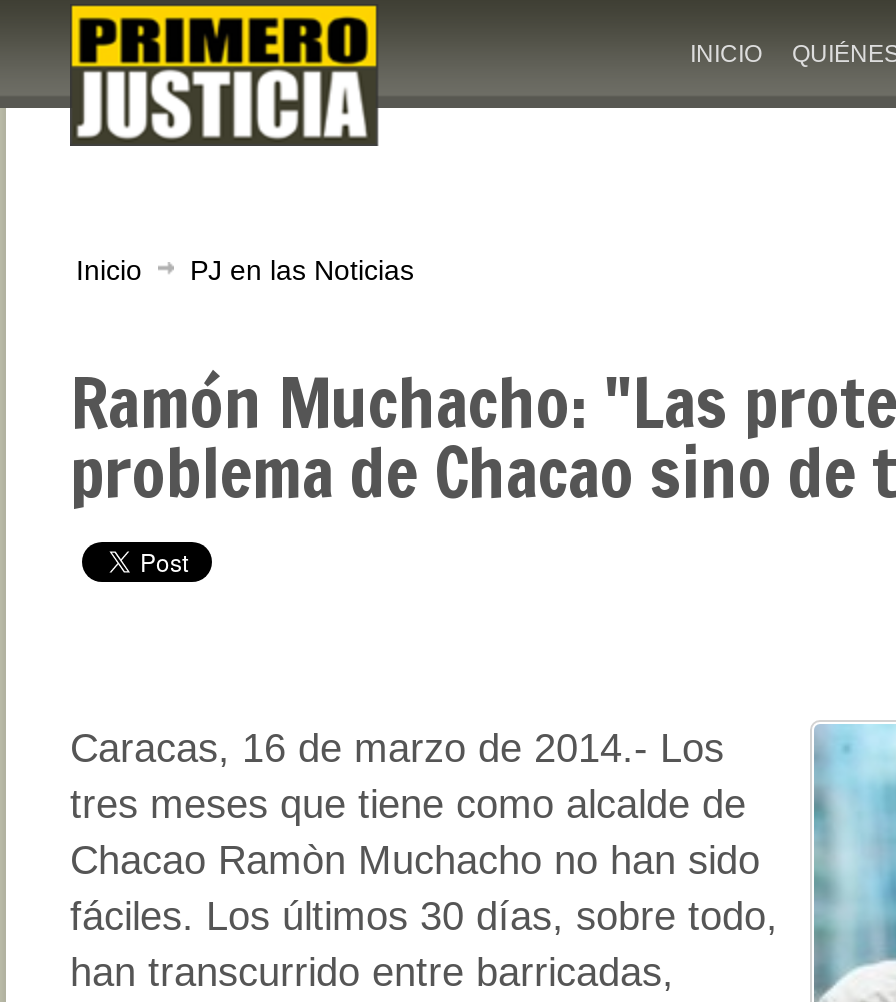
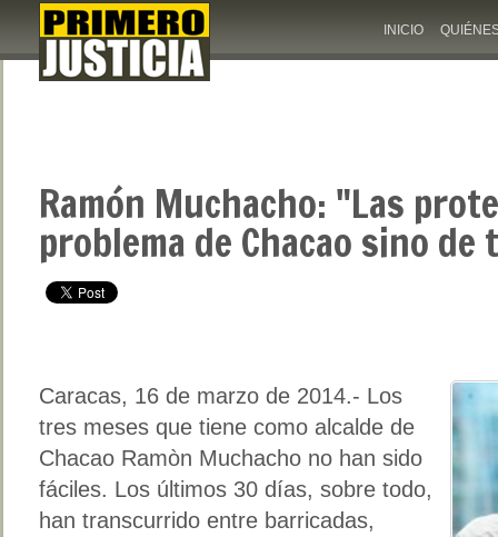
- Inicio
- PJ en las Noticias
